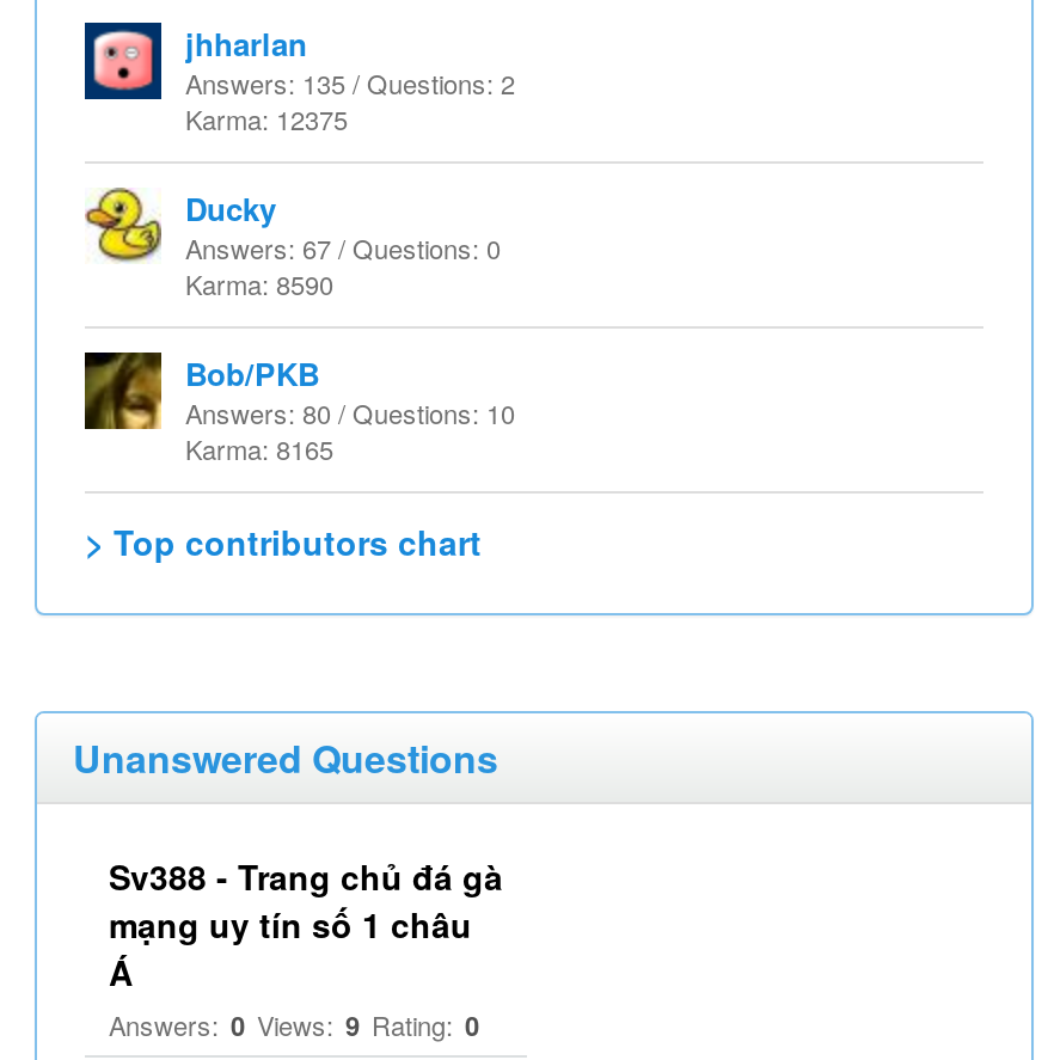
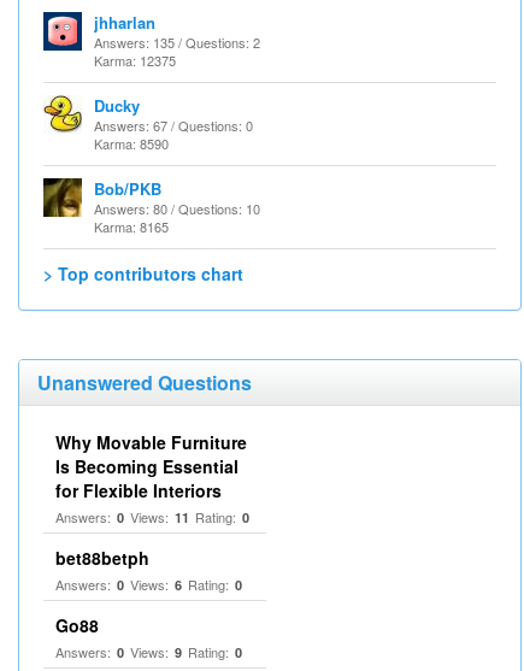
- Sv388 - Trang chủ đá gà
- mạng uy tín số 1 châu
- Á
+ Why Movable Furniture
+ Is Becoming Essential
+ for Flexible Interiors
+ Answers: 0 Views: 11 Rating: 0
+ bet88betph
+ Answers: 0 Views: 6 Rating: 0
+ Go88
